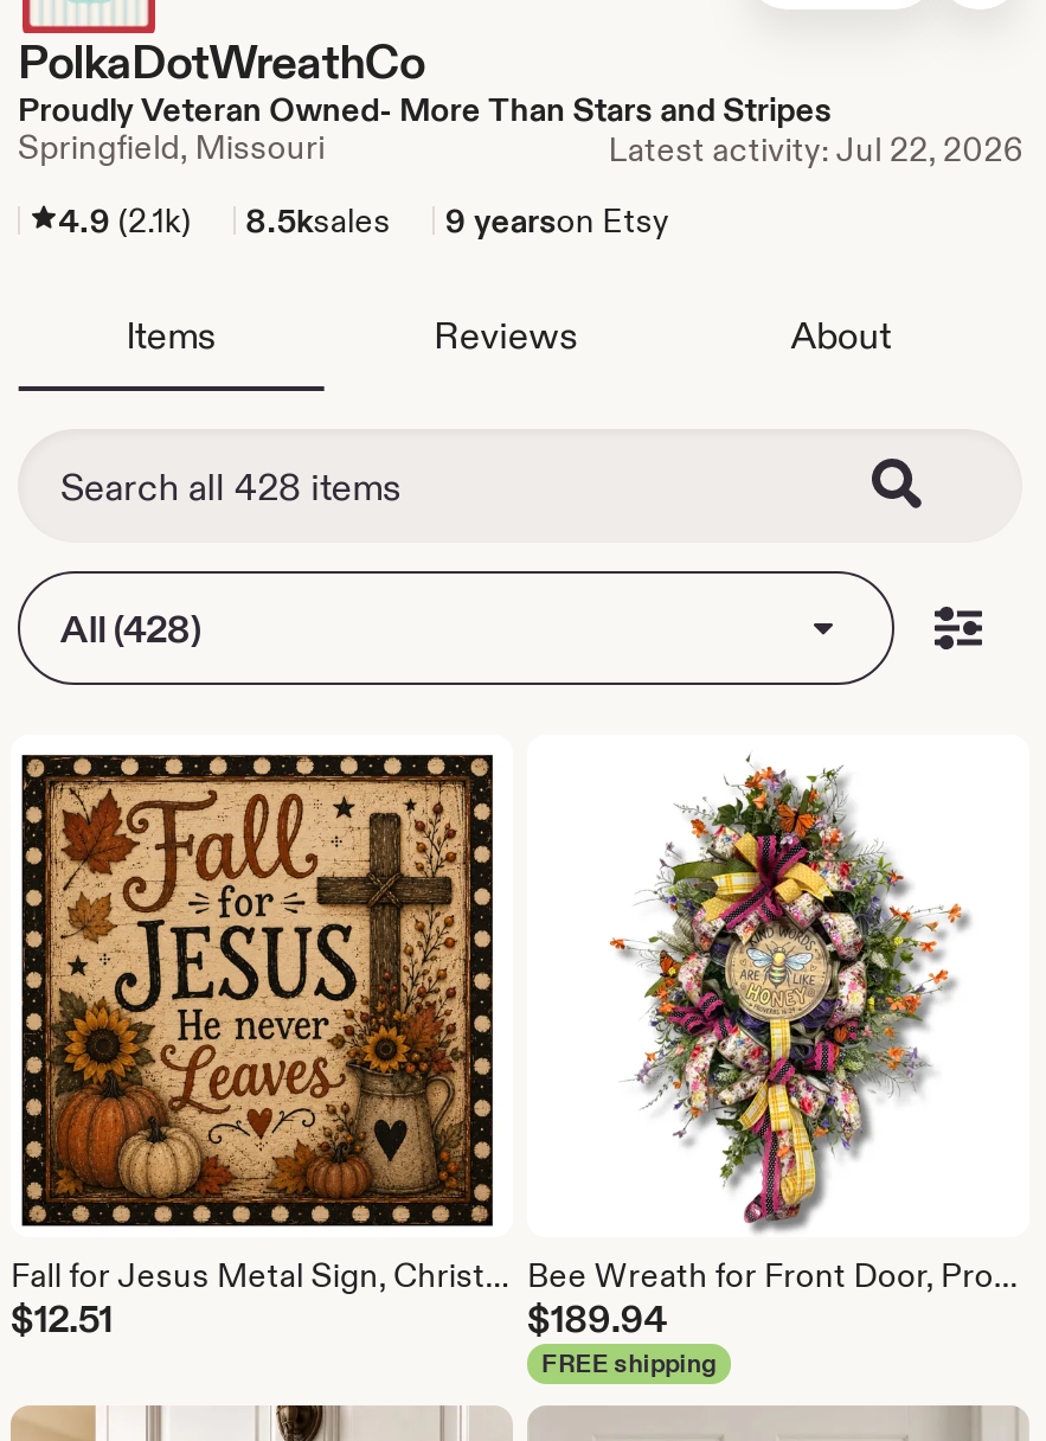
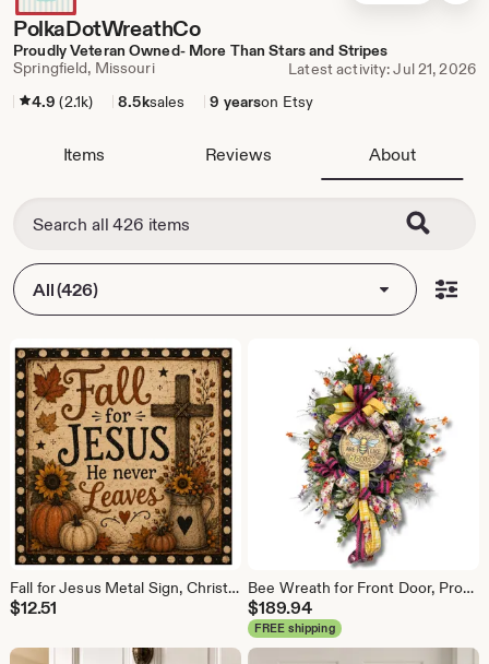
- Latest activity: Jul 22, 2026
+ Latest activity: Jul 21, 2026

- All (428)
+ All (426)
